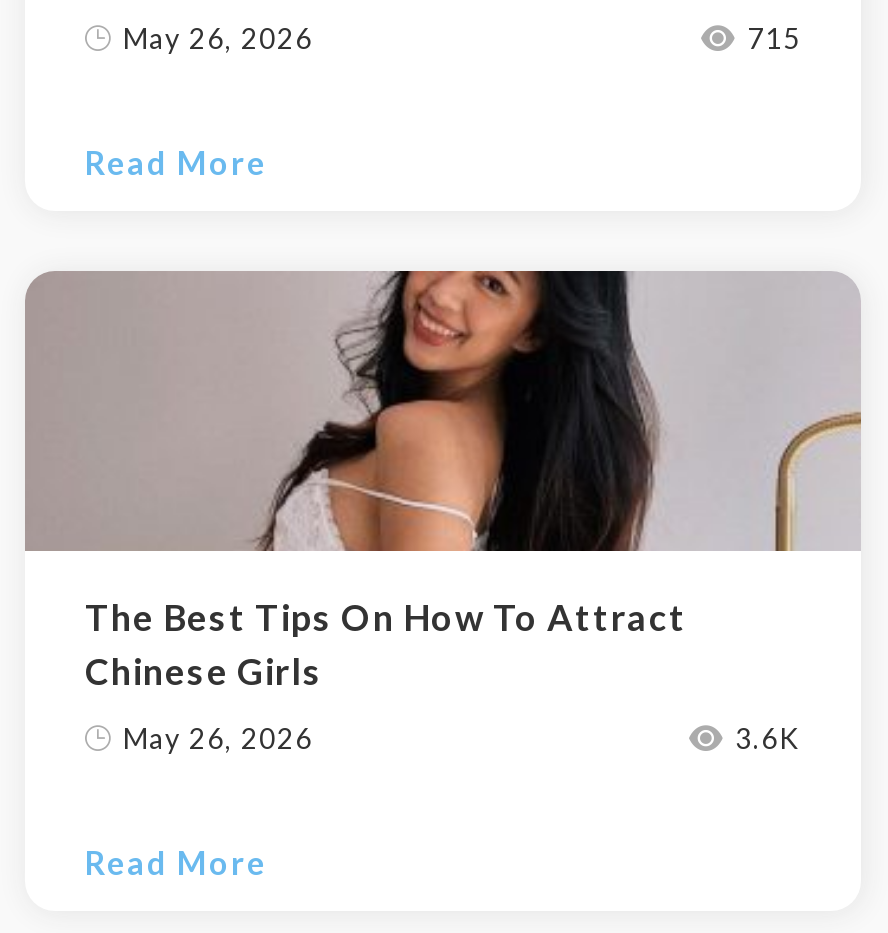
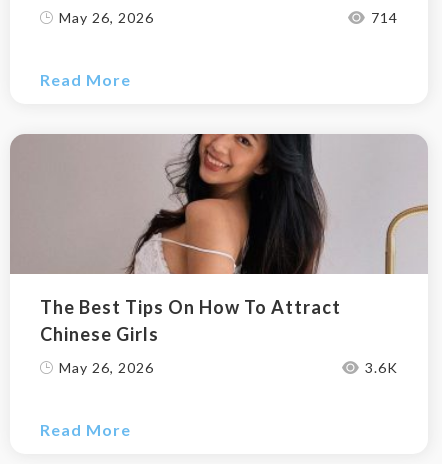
- 715
+ 714
